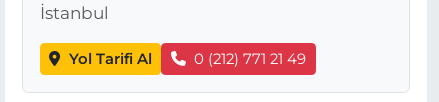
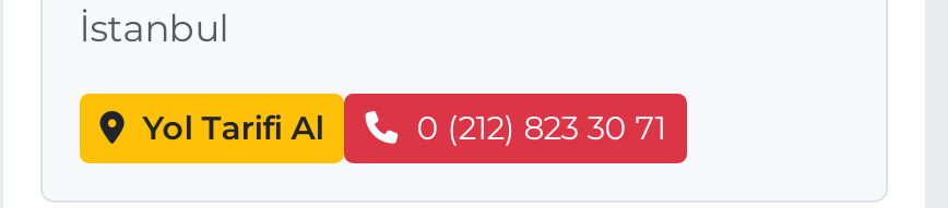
- 0 (212) 771 21 49
+ 0 (212) 823 30 71
